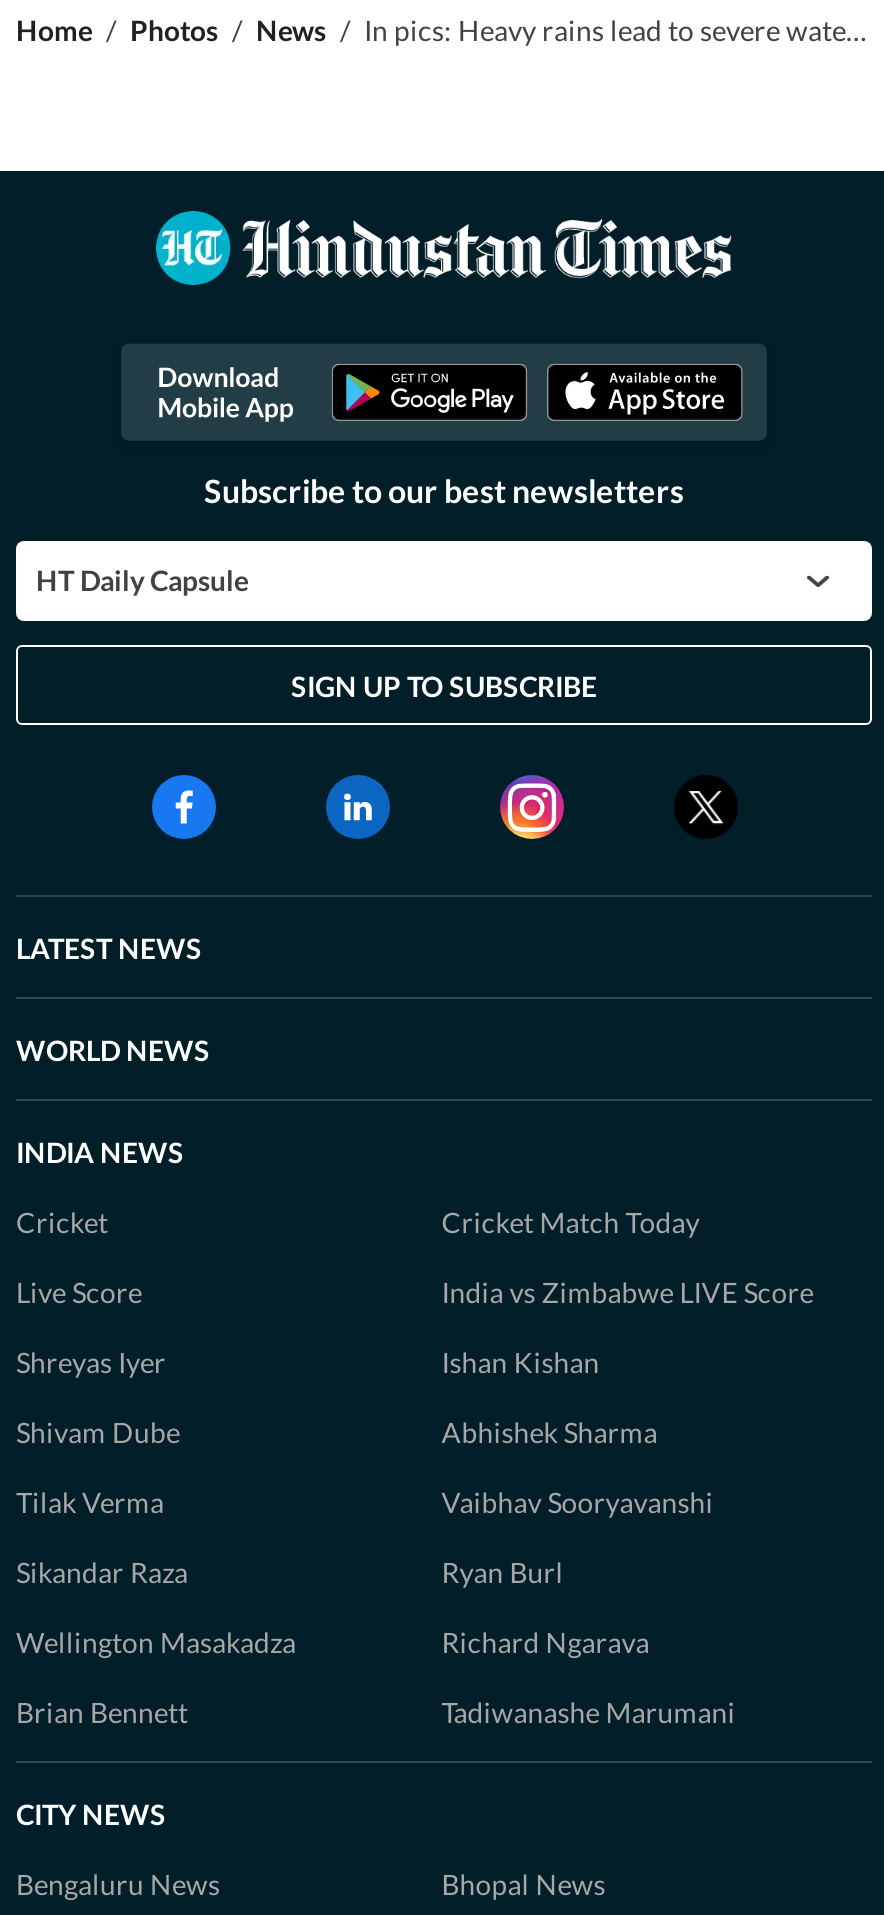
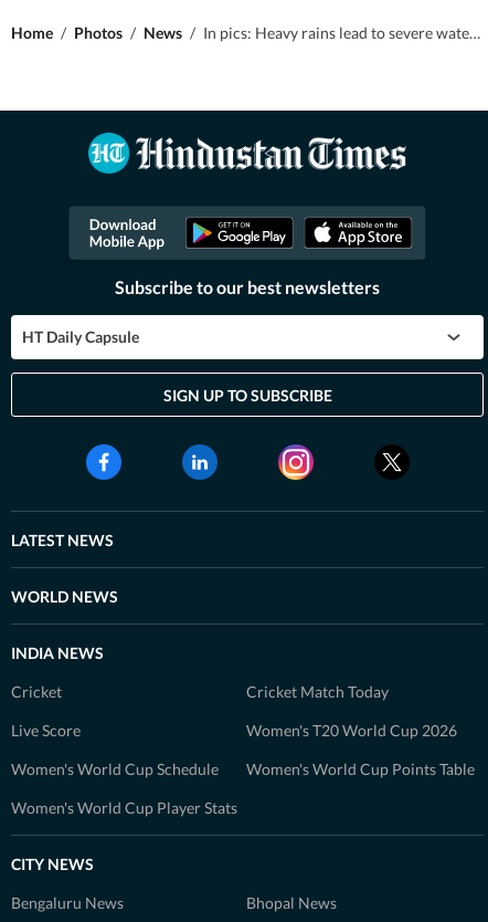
- India vs Zimbabwe LIVE Score
- Shreyas Iyer
- Ishan Kishan
- Shivam Dube
- Abhishek Sharma
- Tilak Verma
- Vaibhav Sooryavanshi
- Sikandar Raza
- Ryan Burl
- Wellington Masakadza
- Richard Ngarava
- Brian Bennett
- Tadiwanashe Marumani
+ Women's T20 World Cup 2026
+ Women's World Cup Schedule
+ Women's World Cup Points Table
+ Women's World Cup Player Stats
